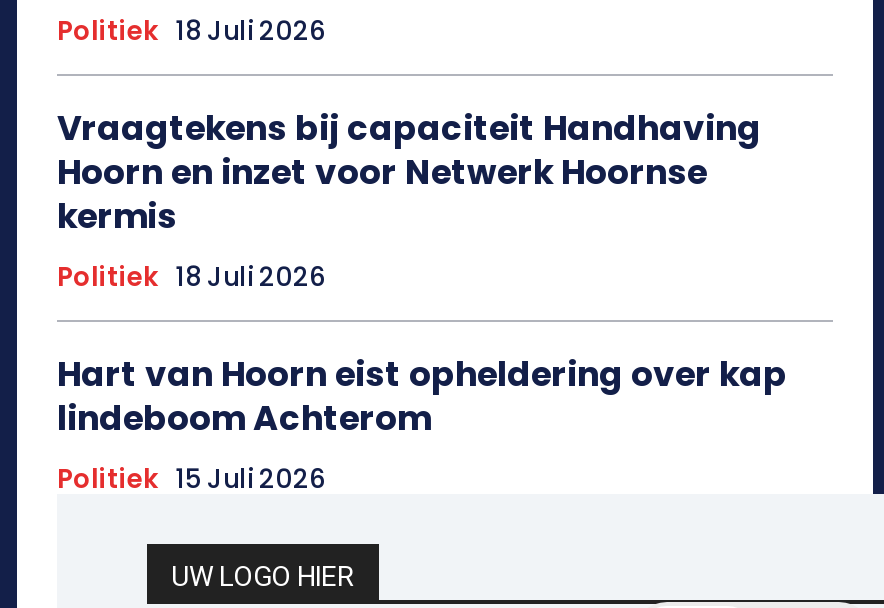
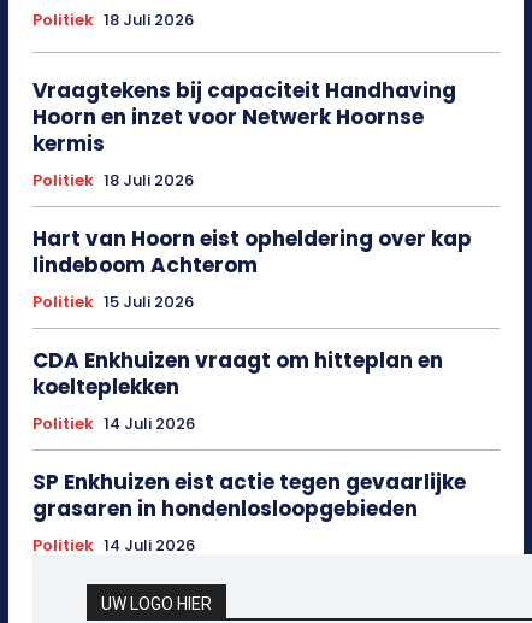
+ CDA Enkhuizen vraagt om hitteplan en
+ koelteplekken
+ Politiek 14 Juli 2026
+ SP Enkhuizen eist actie tegen gevaarlijke
+ grasaren in hondenlosloopgebieden
+ Politiek 14 Juli 2026
